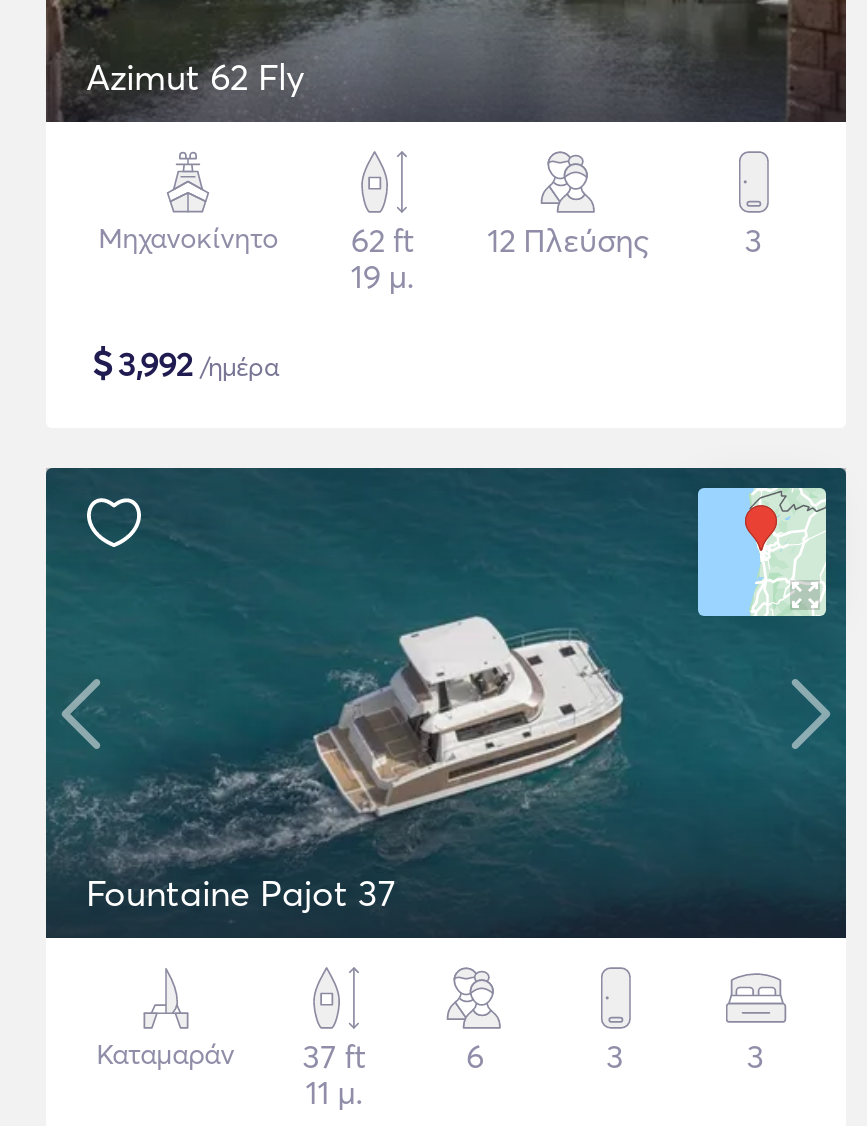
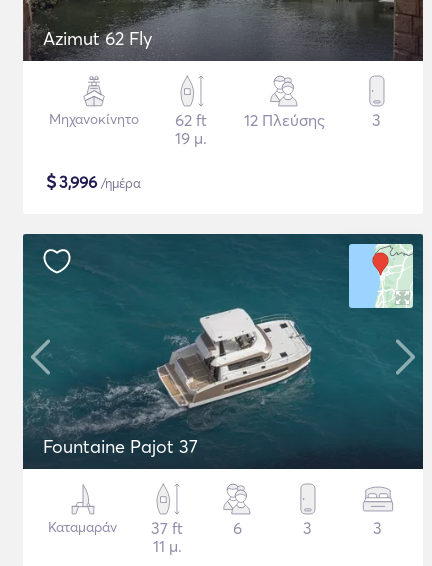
- $3,992 /ημέρα
+ $3,996 /ημέρα
